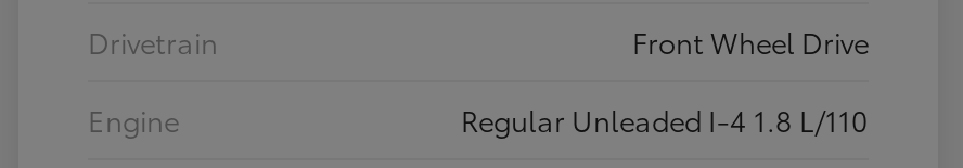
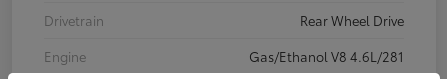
- Front Wheel Drive
+ Rear Wheel Drive

- Regular Unleaded I-4 1.8 L/110
+ Gas/Ethanol V8 4.6L/281
